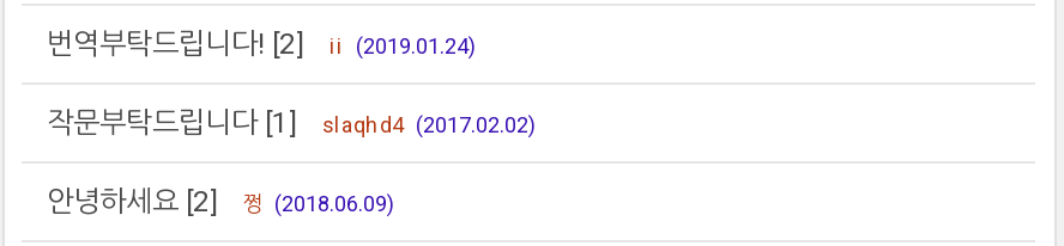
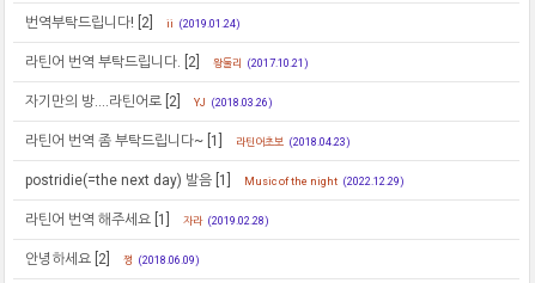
- 작문부탁드립니다 [1]
- slaqhd4 (2017.02.02)
+ 라틴어 번역 부탁드립니다. [2]
+ 왕둘리 (2017.10.21)
+ 자기만의 방....라틴어로 [2]
+ YJ (2018.03.26)
+ 라틴어 번역 좀 부탁드립니다~ [1]
+ 라틴어초보 (2018.04.23)
+ postridie(=the next day) 발음 [1]
+ Music of the night (2022.12.29)
+ 라틴어 번역 해주세요 [1]
+ 자라 (2019.02.28)
